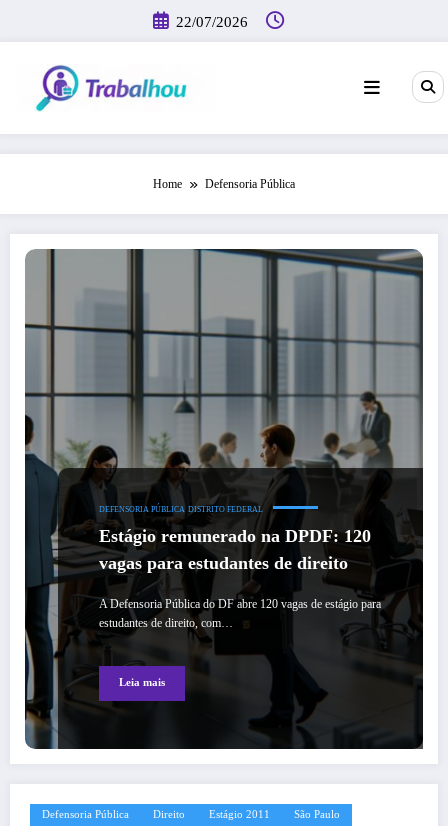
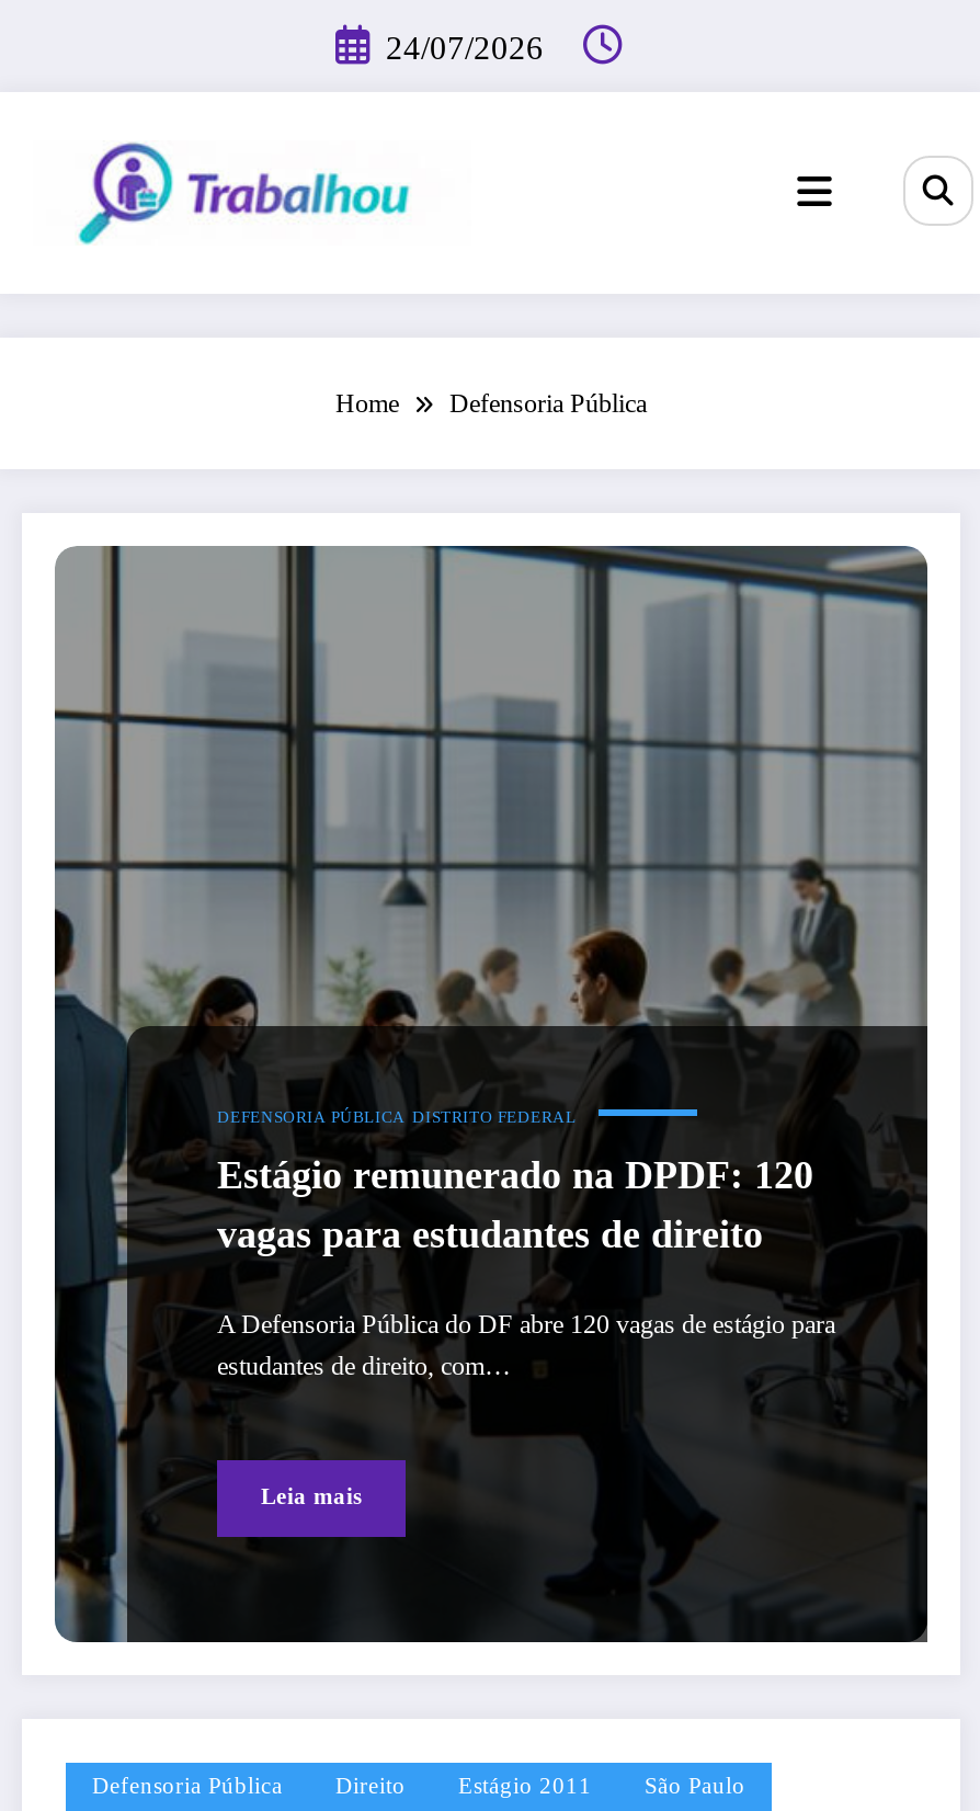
- 22/07/2026
+ 24/07/2026
